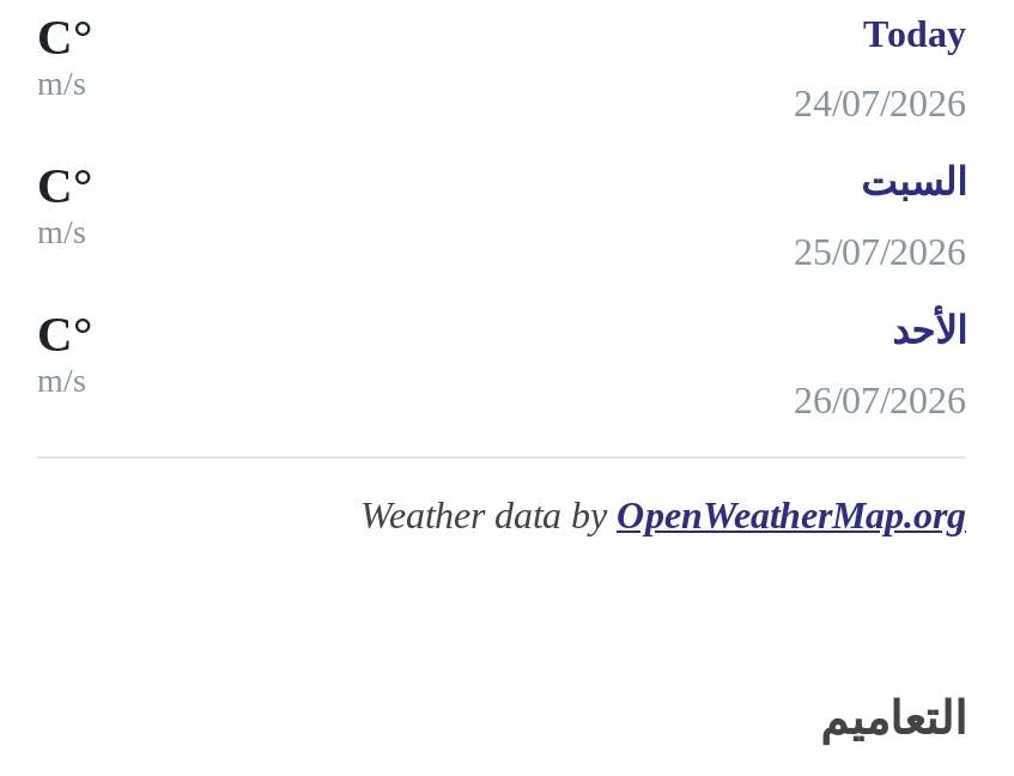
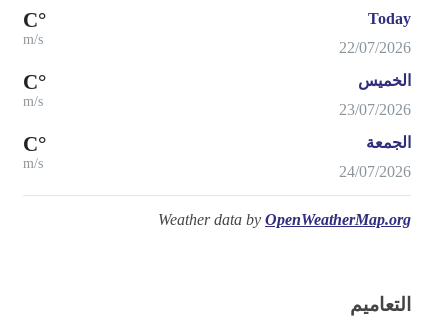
- 24/07/2026
+ 22/07/2026

- السبت
+ الخميس

- 25/07/2026
+ 23/07/2026

- الأحد
+ الجمعة

- 26/07/2026
+ 24/07/2026
